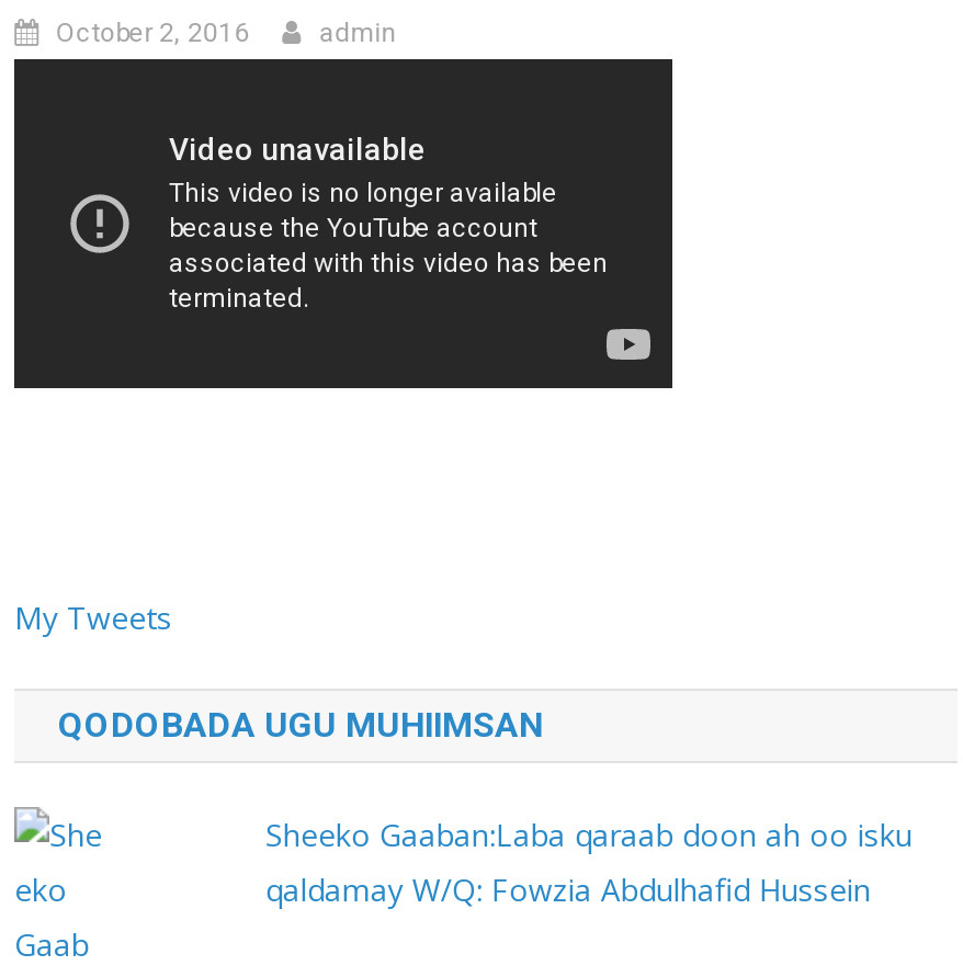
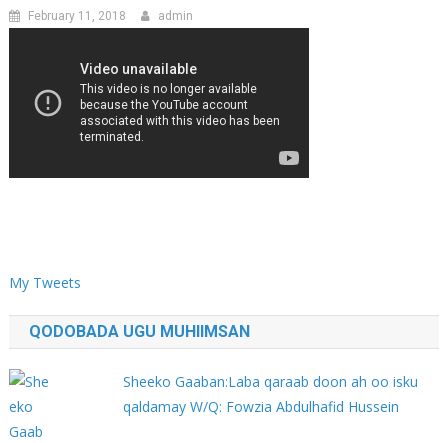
- October 2, 2016
+ February 11, 2018
